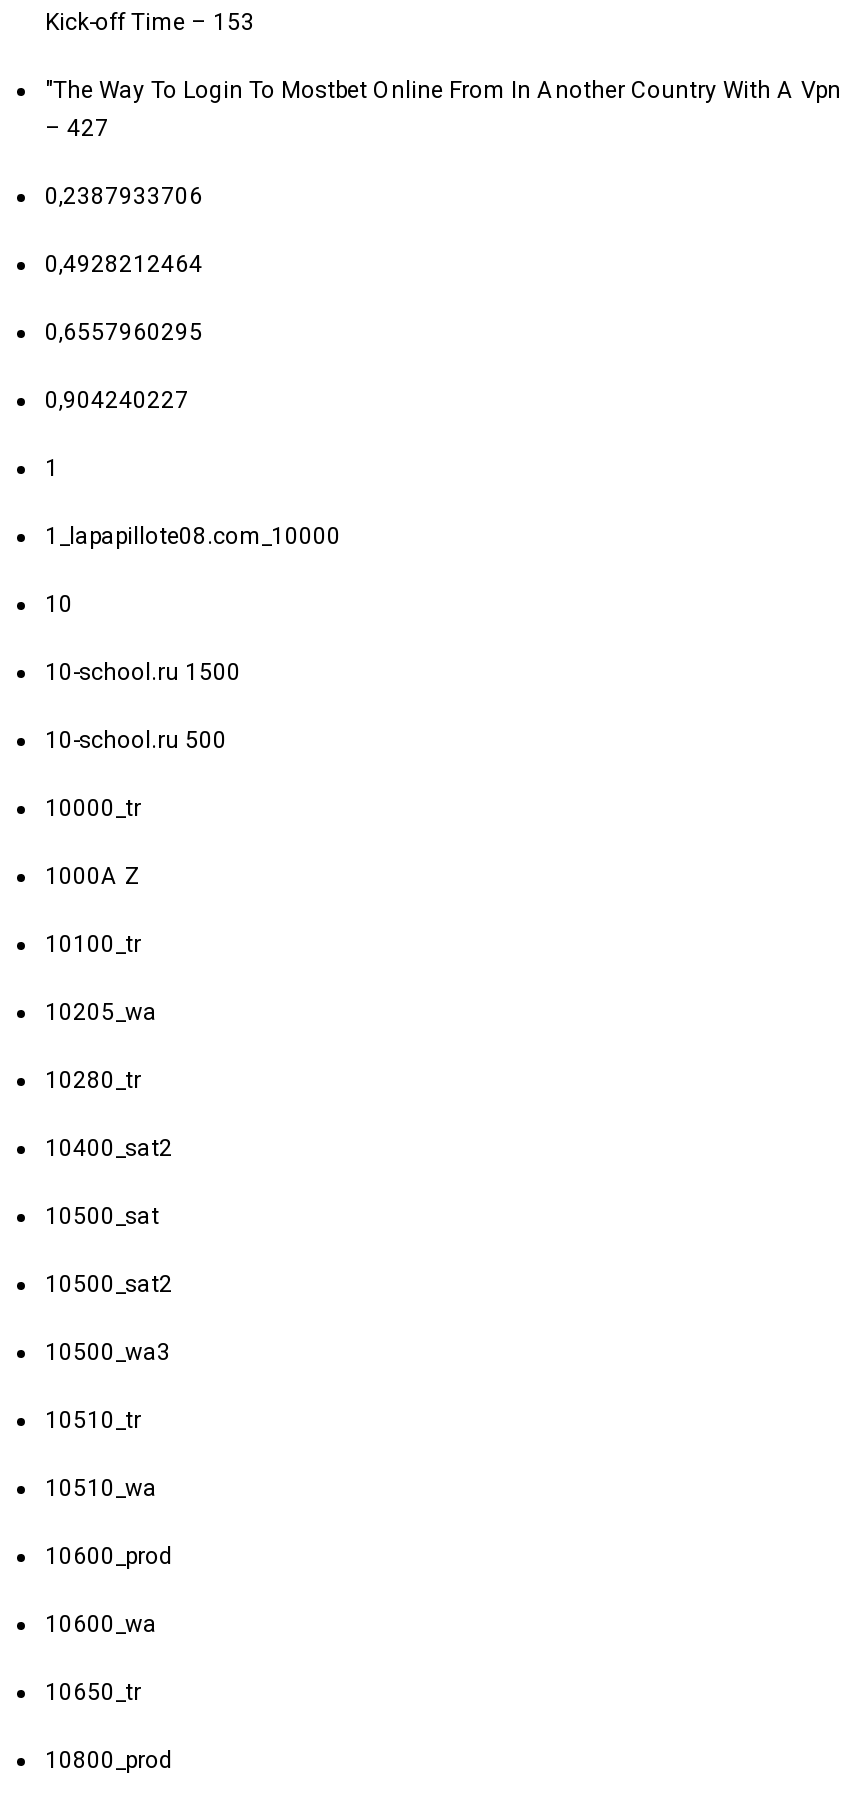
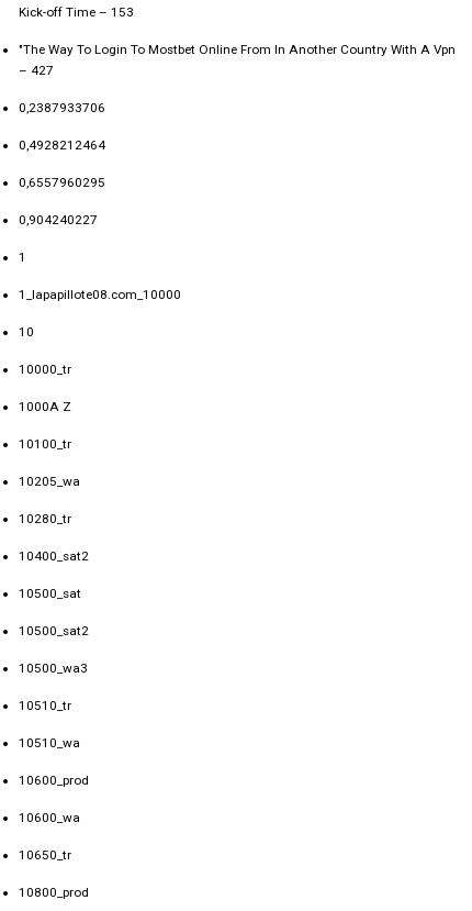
- 10-school.ru 1500
- 10-school.ru 500
